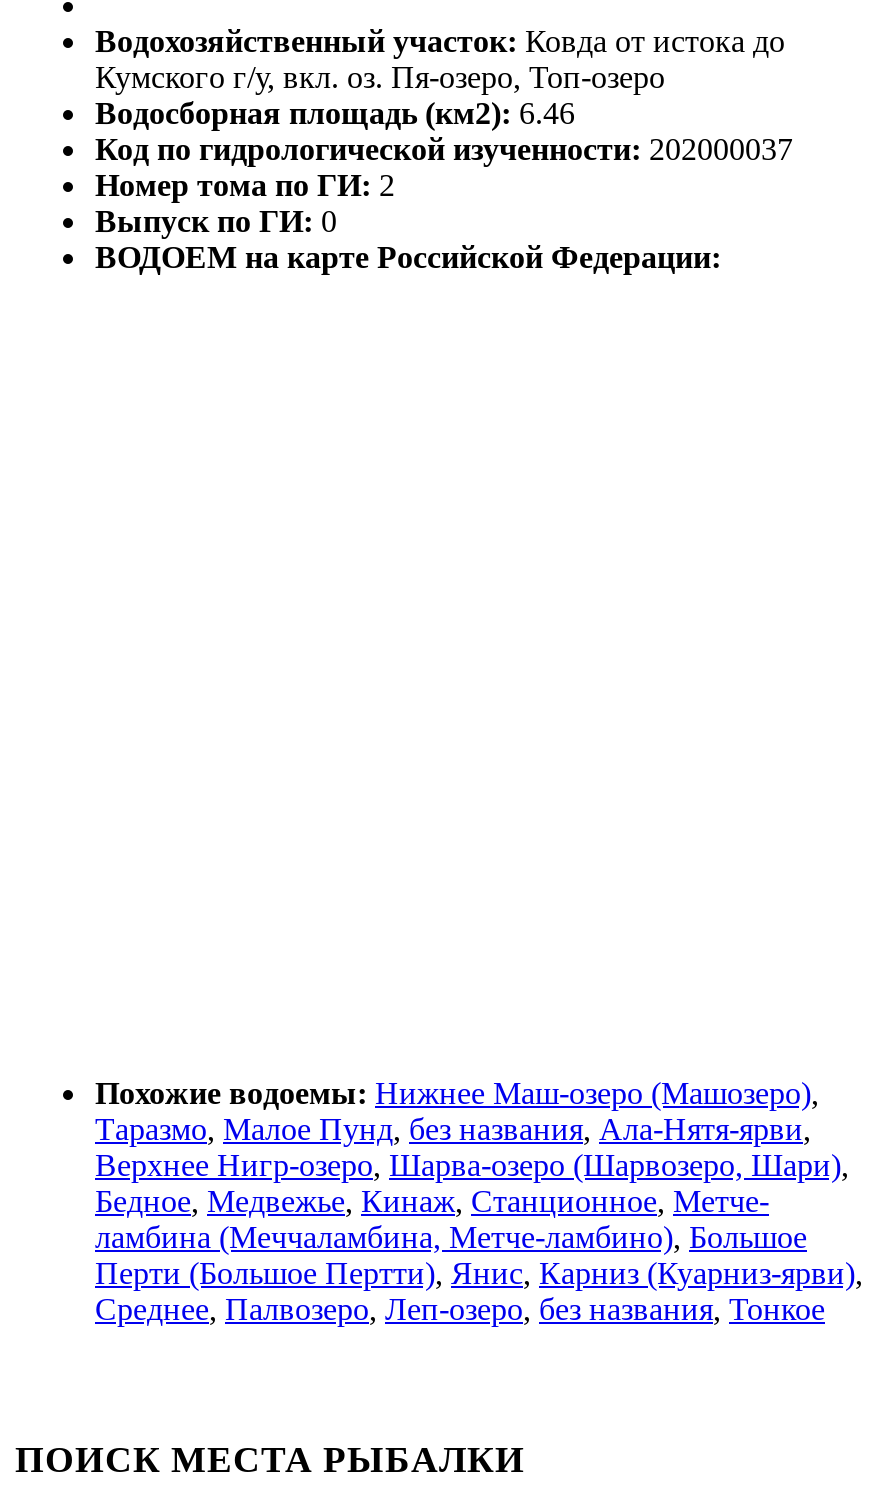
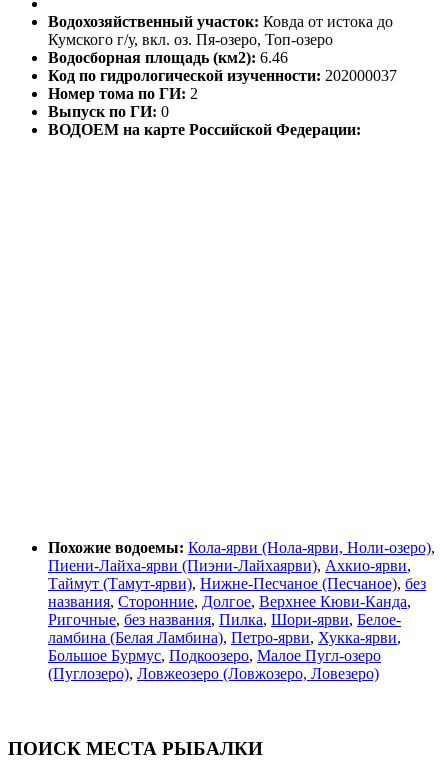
- Похожие водоемы: Нижнее Маш-озеро (Машозеро),
- Таразмо, Малое Пунд, без названия, Ала-Нятя-ярви,
- Верхнее Нигр-озеро, Шарва-озеро (Шарвозеро, Шари),
- Бедное, Медвежье, Кинаж, Станционное, Метче-
- ламбина (Меччаламбина, Метче-ламбино), Большое
- Перти (Большое Пертти), Янис, Карниз (Куарниз-ярви),
- Среднее, Палвозеро, Леп-озеро, без названия, Тонкое
+ Похожие водоемы: Кола-ярви (Нола-ярви, Ноли-озеро),
+ Пиени-Лайха-ярви (Пиэни-Лайхаярви), Ахкио-ярви,
+ Таймут (Тамут-ярви), Нижне-Песчаное (Песчаное), без
+ названия, Сторонние, Долгое, Верхнее Кюви-Канда,
+ Ригочные, без названия, Пилка, Шори-ярви, Белое-
+ ламбина (Белая Ламбина), Петро-ярви, Хукка-ярви,
+ Большое Бурмус, Подкоозеро, Малое Пугл-озеро
+ (Пуглозеро), Ловжеозеро (Ловжозеро, Ловезеро)
